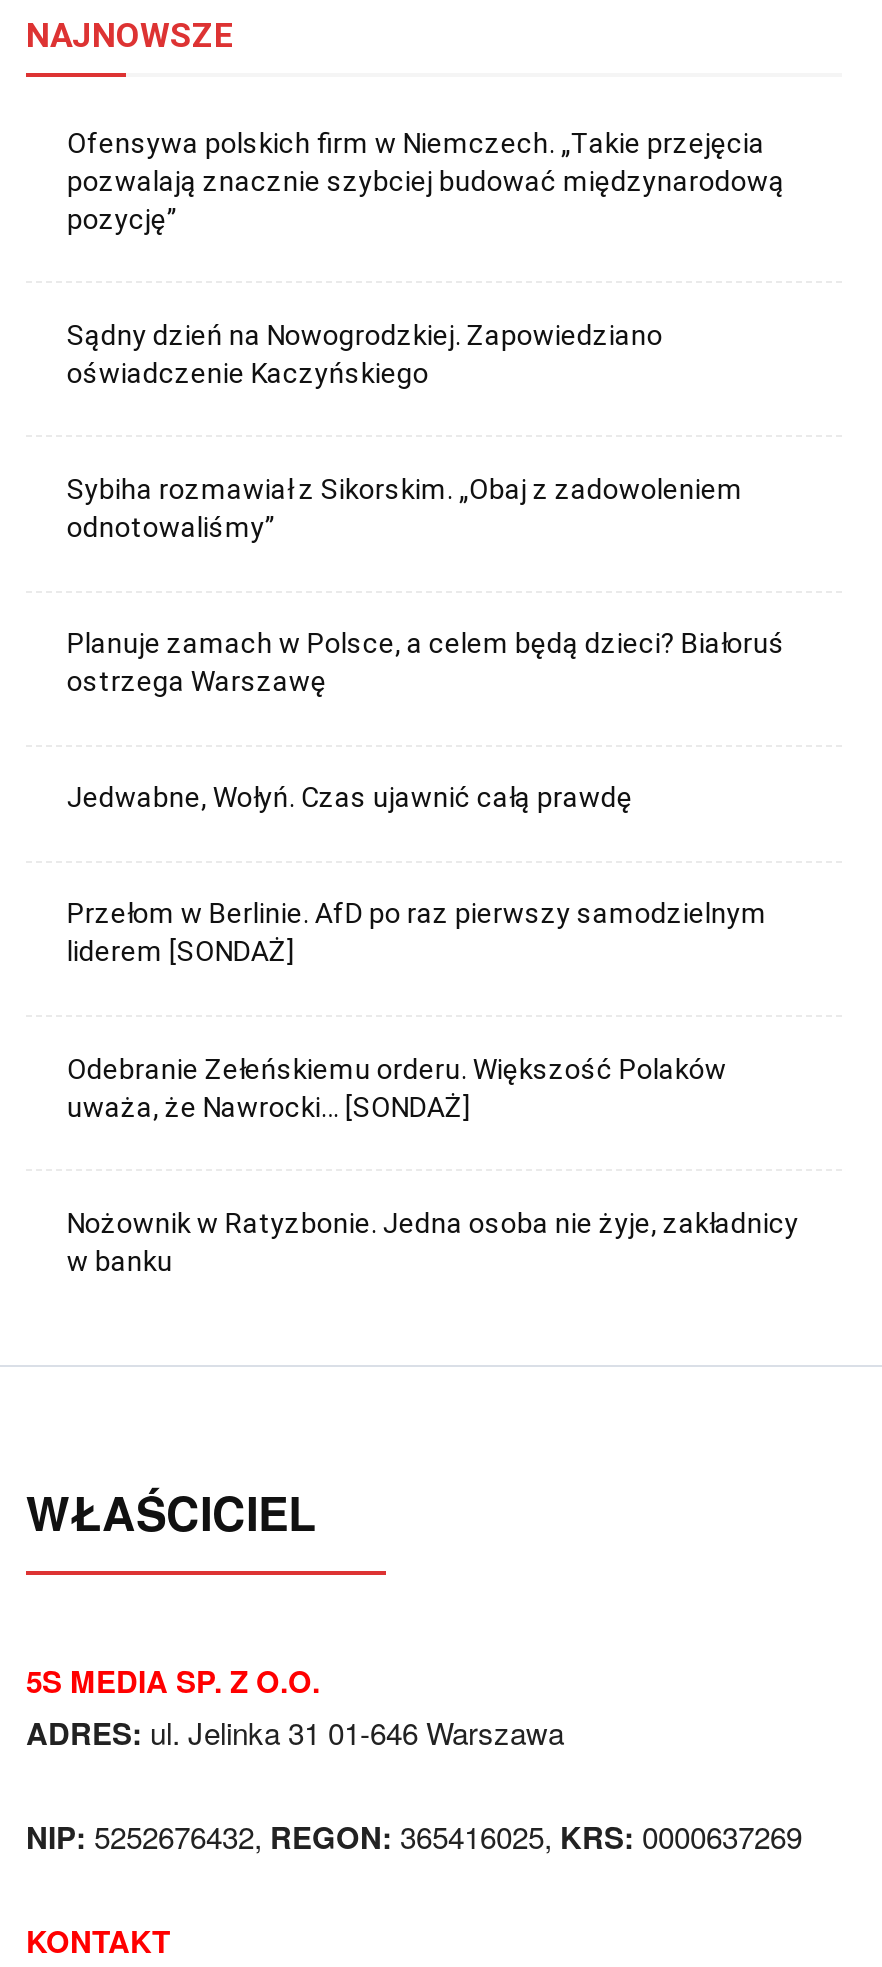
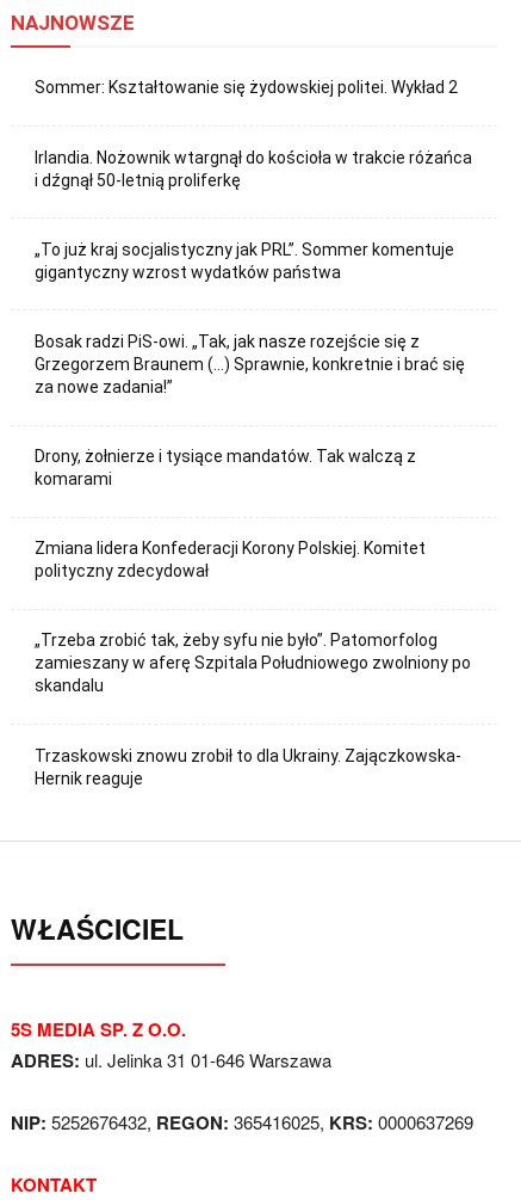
- Ofensywa polskich firm w Niemczech. „Takie przejęcia
- pozwalają znacznie szybciej budować międzynarodową
- pozycję”
+ Sommer: Kształtowanie się żydowskiej politei. Wykład 2

- Sądny dzień na Nowogrodzkiej. Zapowiedziano
- oświadczenie Kaczyńskiego
+ Irlandia. Nożownik wtargnął do kościoła w trakcie różańca
+ i dźgnął 50-letnią proliferkę

- Sybiha rozmawiał z Sikorskim. „Obaj z zadowoleniem
- odnotowaliśmy”
+ „To już kraj socjalistyczny jak PRL”. Sommer komentuje
+ gigantyczny wzrost wydatków państwa

- Planuje zamach w Polsce, a celem będą dzieci? Białoruś
- ostrzega Warszawę
+ Bosak radzi PiS-owi. „Tak, jak nasze rozejście się z
+ Grzegorzem Braunem (…) Sprawnie, konkretnie i brać się
+ za nowe zadania!”

- Jedwabne, Wołyń. Czas ujawnić całą prawdę
+ Drony, żołnierze i tysiące mandatów. Tak walczą z
+ komarami

- Przełom w Berlinie. AfD po raz pierwszy samodzielnym
- liderem [SONDAŻ]
+ Zmiana lidera Konfederacji Korony Polskiej. Komitet
+ polityczny zdecydował

- Odebranie Zełeńskiemu orderu. Większość Polaków
- uważa, że Nawrocki… [SONDAŻ]
+ „Trzeba zrobić tak, żeby syfu nie było”. Patomorfolog
+ zamieszany w aferę Szpitala Południowego zwolniony po
+ skandalu

- Nożownik w Ratyzbonie. Jedna osoba nie żyje, zakładnicy
- w banku
+ Trzaskowski znowu zrobił to dla Ukrainy. Zajączkowska-
+ Hernik reaguje
